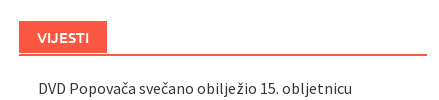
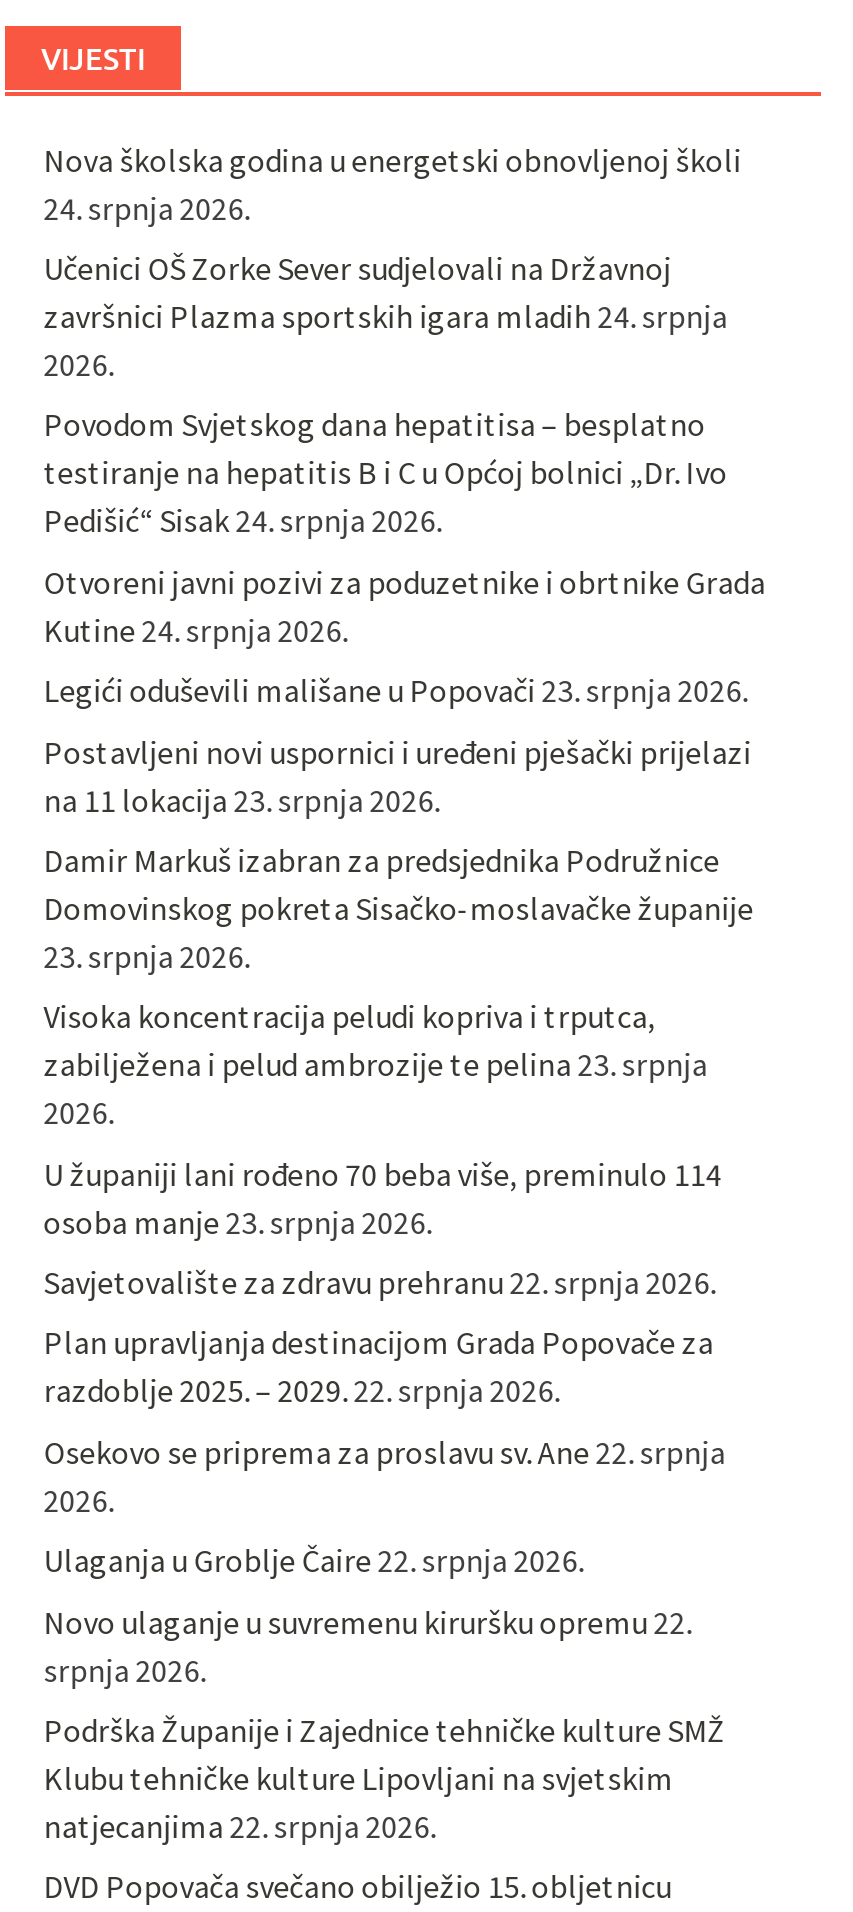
+ Nova školska godina u energetski obnovljenoj školi
+ 24. srpnja 2026.
+ Učenici OŠ Zorke Sever sudjelovali na Državnoj
+ završnici Plazma sportskih igara mladih 24. srpnja
+ 2026.
+ Povodom Svjetskog dana hepatitisa – besplatno
+ testiranje na hepatitis B i C u Općoj bolnici „Dr. Ivo
+ Pedišić“ Sisak 24. srpnja 2026.
+ Otvoreni javni pozivi za poduzetnike i obrtnike Grada
+ Kutine 24. srpnja 2026.
+ Legići oduševili mališane u Popovači 23. srpnja 2026.
+ Postavljeni novi uspornici i uređeni pješački prijelazi
+ na 11 lokacija 23. srpnja 2026.
+ Damir Markuš izabran za predsjednika Podružnice
+ Domovinskog pokreta Sisačko-moslavačke županije
+ 23. srpnja 2026.
+ Visoka koncentracija peludi kopriva i trputca,
+ zabilježena i pelud ambrozije te pelina 23. srpnja
+ 2026.
+ U županiji lani rođeno 70 beba više, preminulo 114
+ osoba manje 23. srpnja 2026.
+ Savjetovalište za zdravu prehranu 22. srpnja 2026.
+ Plan upravljanja destinacijom Grada Popovače za
+ razdoblje 2025. – 2029. 22. srpnja 2026.
+ Osekovo se priprema za proslavu sv. Ane 22. srpnja
+ 2026.
+ Ulaganja u Groblje Čaire 22. srpnja 2026.
+ Novo ulaganje u suvremenu kiruršku opremu 22.
+ srpnja 2026.
+ Podrška Županije i Zajednice tehničke kulture SMŽ
+ Klubu tehničke kulture Lipovljani na svjetskim
+ natjecanjima 22. srpnja 2026.
